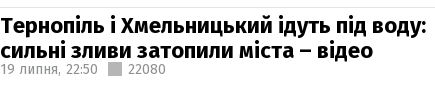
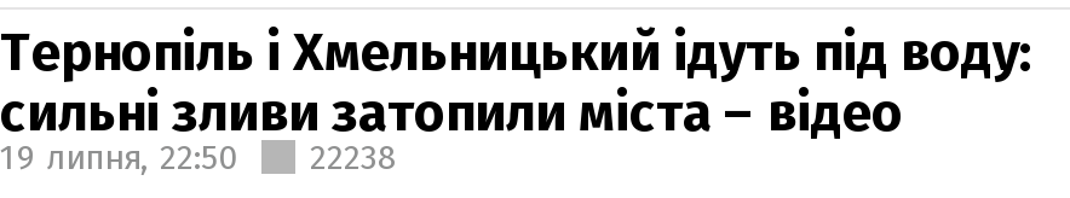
- 19 липня, 22:50 22080
+ 19 липня, 22:50 22238
